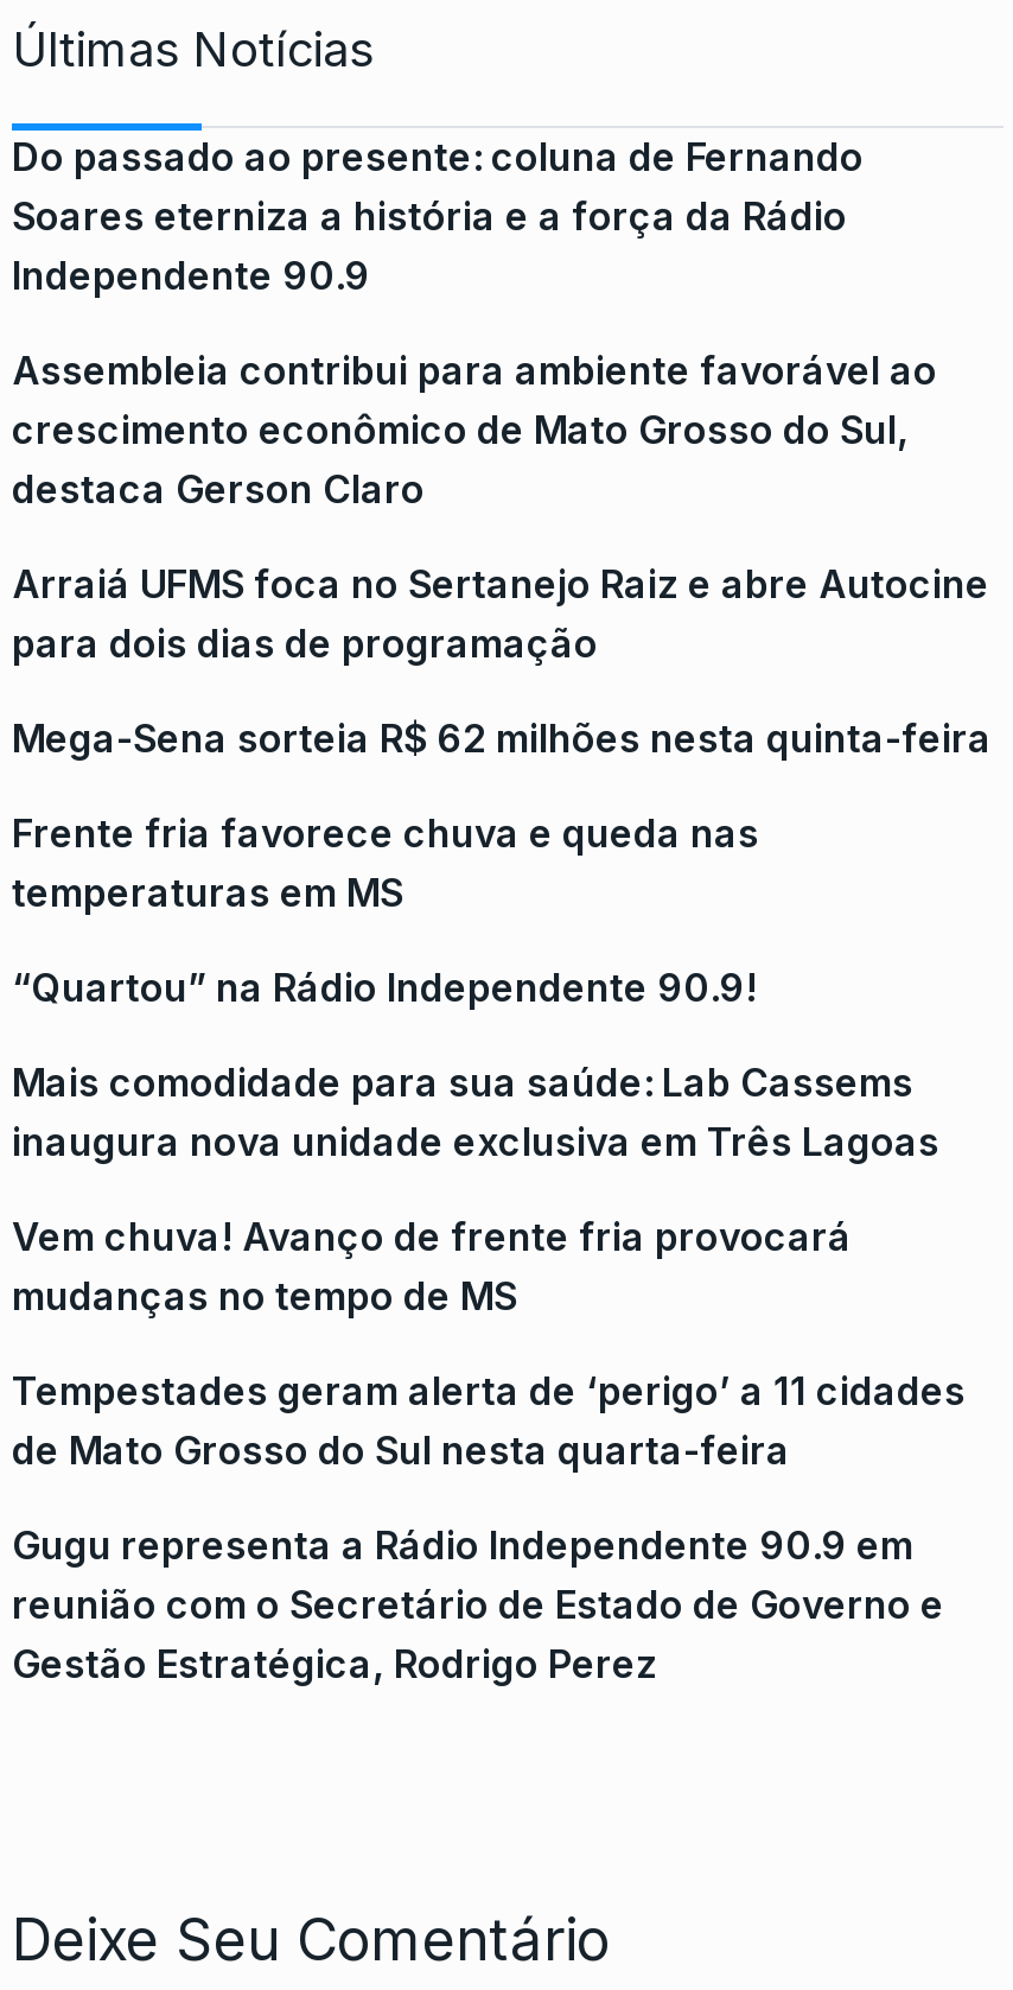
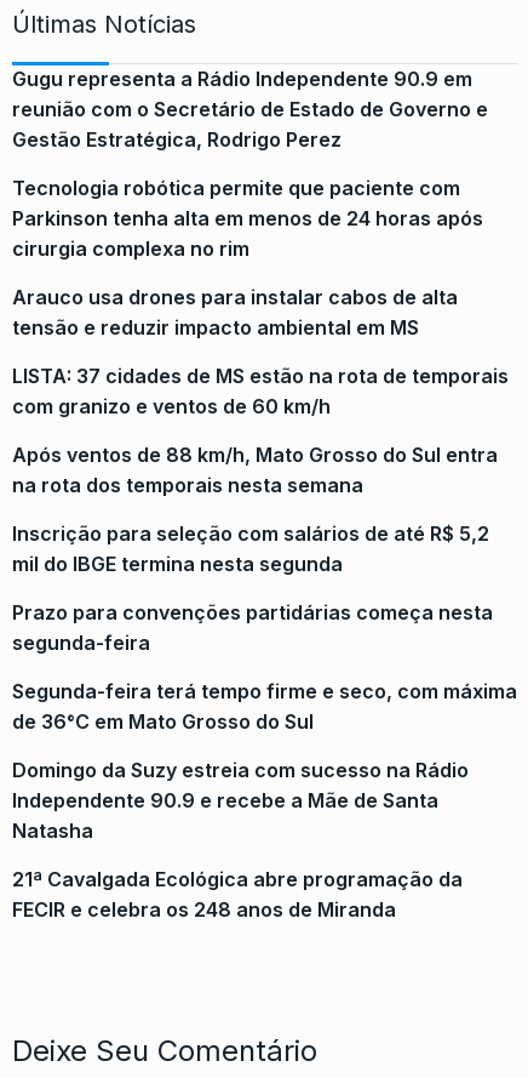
- Do passado ao presente: coluna de Fernando
- Soares eterniza a história e a força da Rádio
- Independente 90.9
- Assembleia contribui para ambiente favorável ao
- crescimento econômico de Mato Grosso do Sul,
- destaca Gerson Claro
- Arraiá UFMS foca no Sertanejo Raiz e abre Autocine
- para dois dias de programação
- Mega-Sena sorteia R$ 62 milhões nesta quinta-feira
- Frente fria favorece chuva e queda nas
- temperaturas em MS
- “Quartou” na Rádio Independente 90.9!
- Mais comodidade para sua saúde: Lab Cassems
- inaugura nova unidade exclusiva em Três Lagoas
- Vem chuva! Avanço de frente fria provocará
- mudanças no tempo de MS
- Tempestades geram alerta de ‘perigo’ a 11 cidades
- de Mato Grosso do Sul nesta quarta-feira

moved up: Gugu representa a Rádio Independente 90.9 em | reunião com o Secretário de Estado de Governo e | Gestão Estratégica, Rodrigo Perez

+ Tecnologia robótica permite que paciente com
+ Parkinson tenha alta em menos de 24 horas após
+ cirurgia complexa no rim
+ Arauco usa drones para instalar cabos de alta
+ tensão e reduzir impacto ambiental em MS
+ LISTA: 37 cidades de MS estão na rota de temporais
+ com granizo e ventos de 60 km/h
+ Após ventos de 88 km/h, Mato Grosso do Sul entra
+ na rota dos temporais nesta semana
+ Inscrição para seleção com salários de até R$ 5,2
+ mil do IBGE termina nesta segunda
+ Prazo para convenções partidárias começa nesta
+ segunda-feira
+ Segunda-feira terá tempo firme e seco, com máxima
+ de 36°C em Mato Grosso do Sul
+ Domingo da Suzy estreia com sucesso na Rádio
+ Independente 90.9 e recebe a Mãe de Santa
+ Natasha
+ 21ª Cavalgada Ecológica abre programação da
+ FECIR e celebra os 248 anos de Miranda
